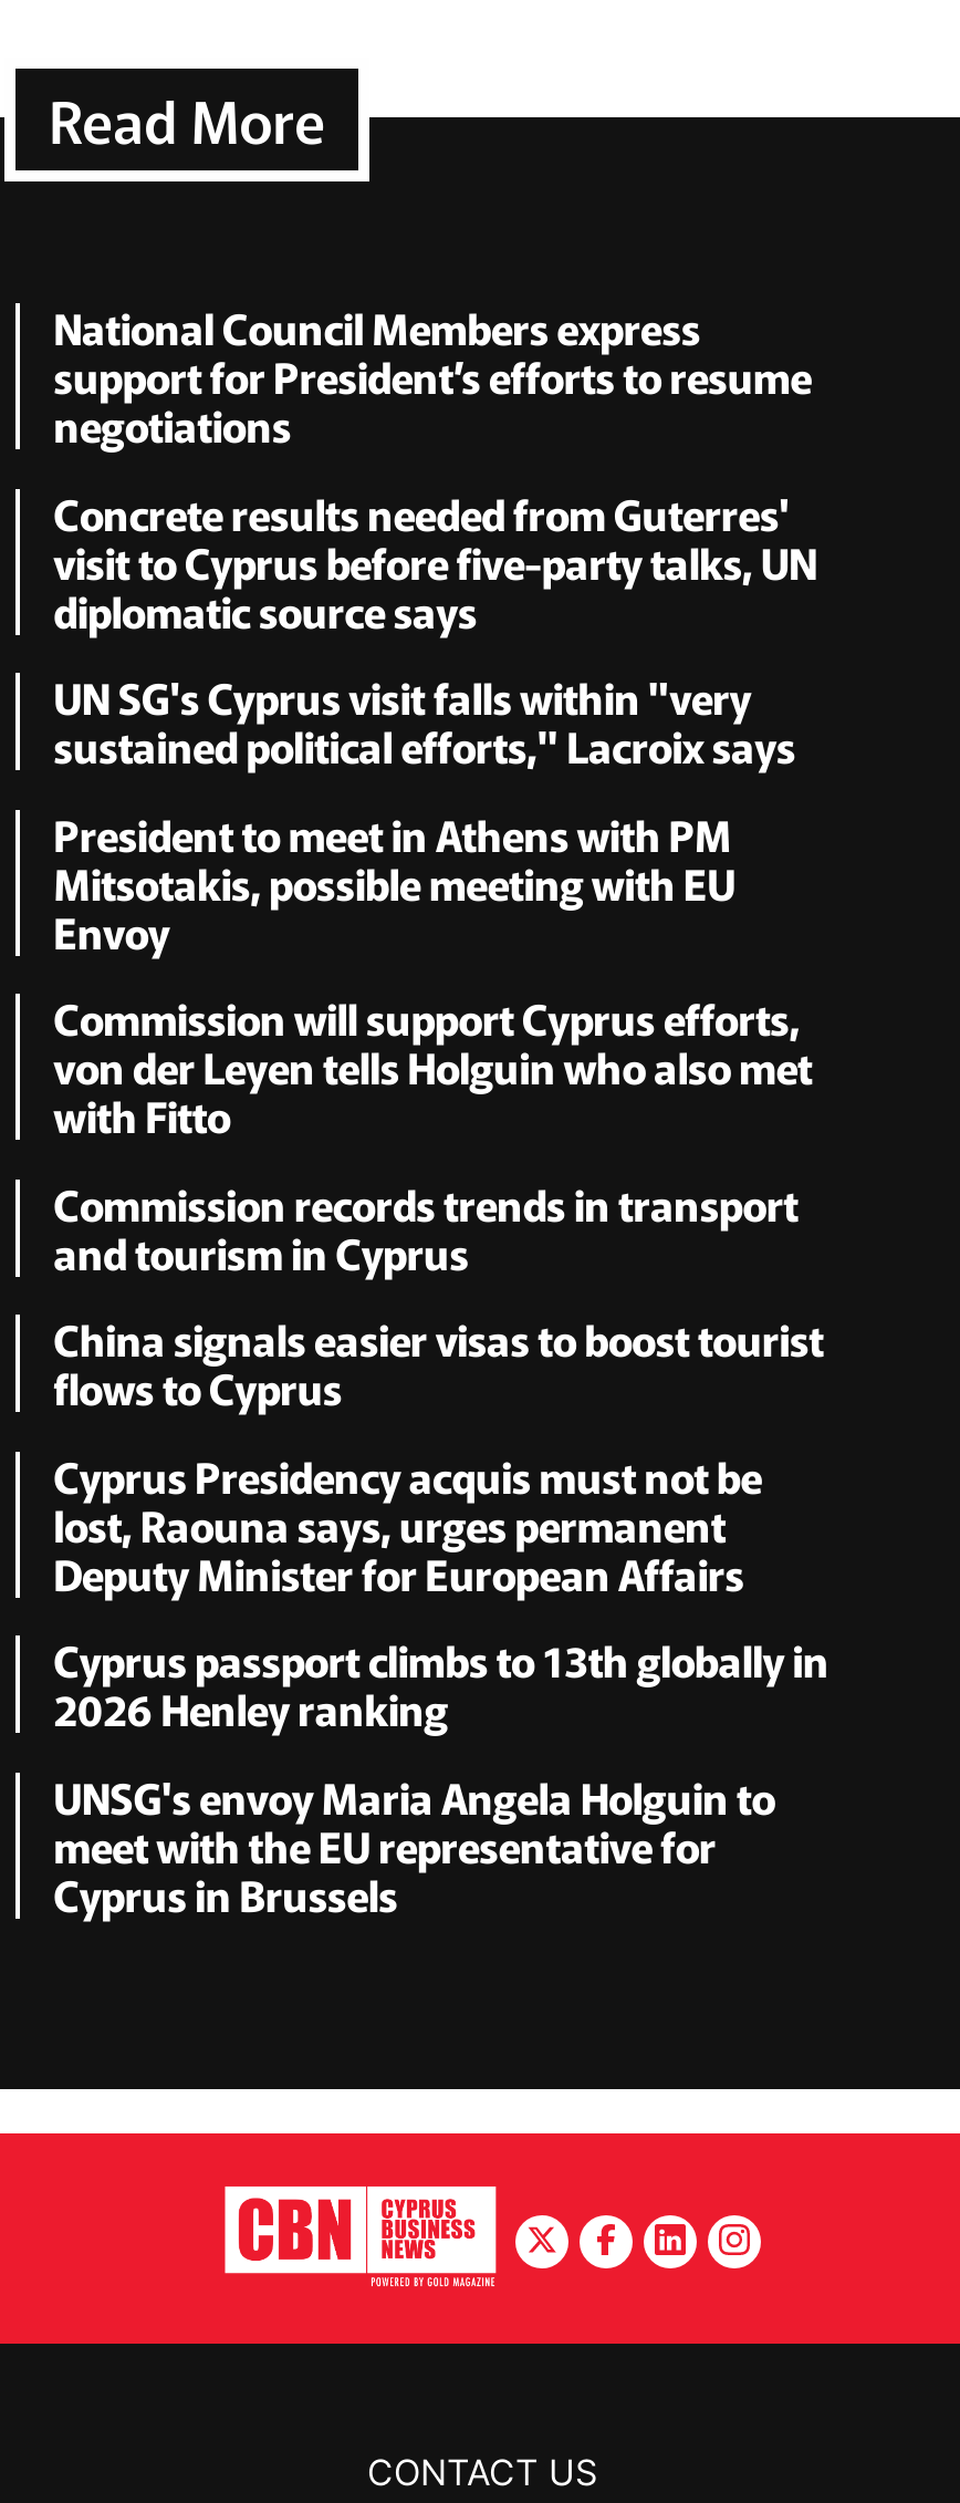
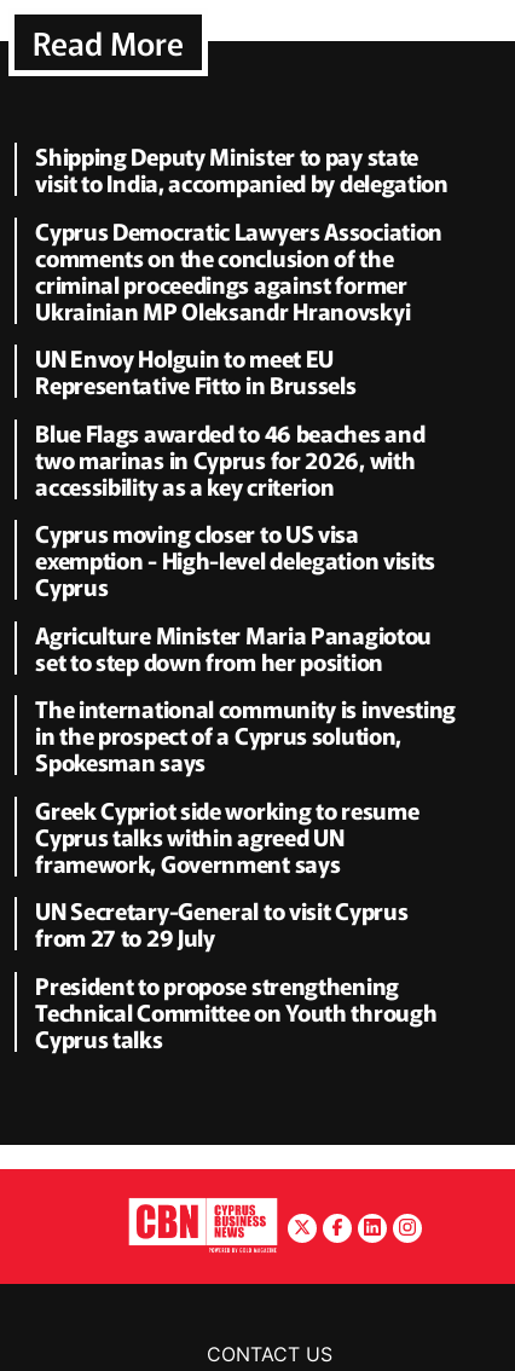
- National Council Members express
- support for President’s efforts to resume
- negotiations
+ Shipping Deputy Minister to pay state
+ visit to India, accompanied by delegation

- Concrete results needed from Guterres'
- visit to Cyprus before five-party talks, UN
- diplomatic source says
+ Cyprus Democratic Lawyers Association
+ comments on the conclusion of the
+ criminal proceedings against former
+ Ukrainian MP Oleksandr Hranovskyi

- UN SG's Cyprus visit falls within "very
- sustained political efforts," Lacroix says
+ UN Envoy Holguin to meet EU
+ Representative Fitto in Brussels

- President to meet in Athens with PM
- Mitsotakis, possible meeting with EU
- Envoy
+ Blue Flags awarded to 46 beaches and
+ two marinas in Cyprus for 2026, with
+ accessibility as a key criterion

- Commission will support Cyprus efforts,
- von der Leyen tells Holguin who also met
- with Fitto
+ Cyprus moving closer to US visa
+ exemption - High-level delegation visits
+ Cyprus

- Commission records trends in transport
- and tourism in Cyprus
+ Agriculture Minister Maria Panagiotou
+ set to step down from her position

- China signals easier visas to boost tourist
- flows to Cyprus
+ The international community is investing
+ in the prospect of a Cyprus solution,
+ Spokesman says

- Cyprus Presidency acquis must not be
- lost, Raouna says, urges permanent
- Deputy Minister for European Affairs
+ Greek Cypriot side working to resume
+ Cyprus talks within agreed UN
+ framework, Government says

- Cyprus passport climbs to 13th globally in
- 2026 Henley ranking
+ UN Secretary-General to visit Cyprus
+ from 27 to 29 July

- UNSG's envoy Maria Angela Holguin to
- meet with the EU representative for
- Cyprus in Brussels
+ President to propose strengthening
+ Technical Committee on Youth through
+ Cyprus talks
